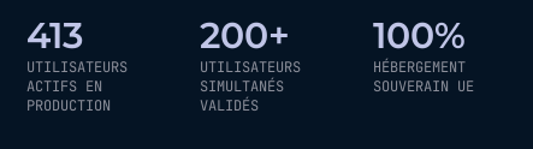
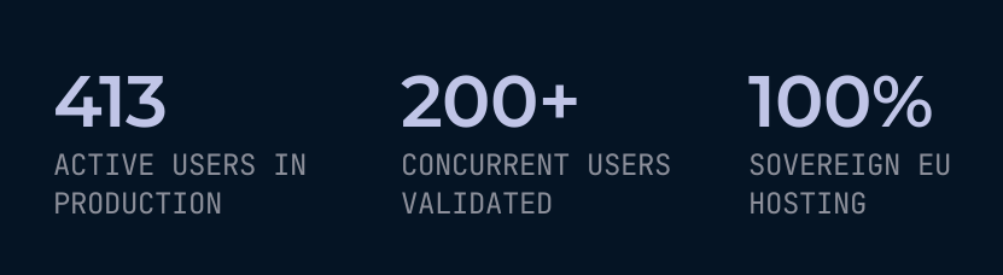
- UTILISATEURS
- ACTIFS EN
+ ACTIVE USERS IN

- UTILISATEURS
- SIMULTANÉS
- VALIDÉS
+ CONCURRENT USERS
+ VALIDATED

- HÉBERGEMENT
- SOUVERAIN UE
+ SOVEREIGN EU
+ HOSTING
